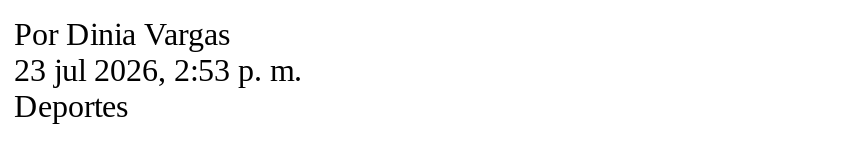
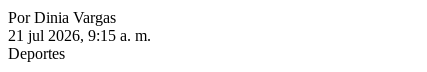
- 23 jul 2026, 2:53 p. m.
+ 21 jul 2026, 9:15 a. m.
